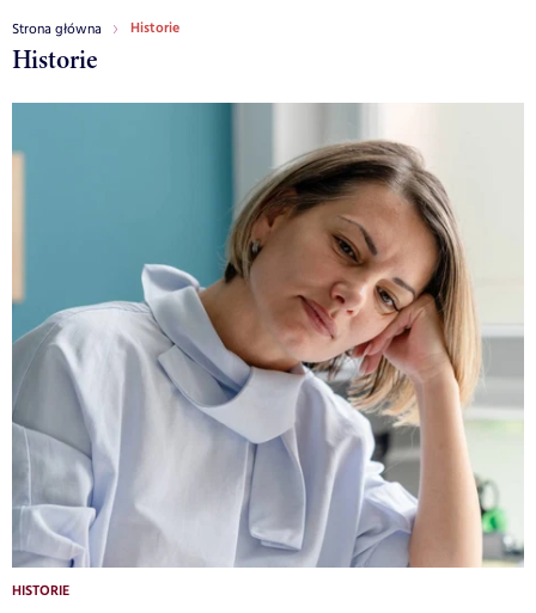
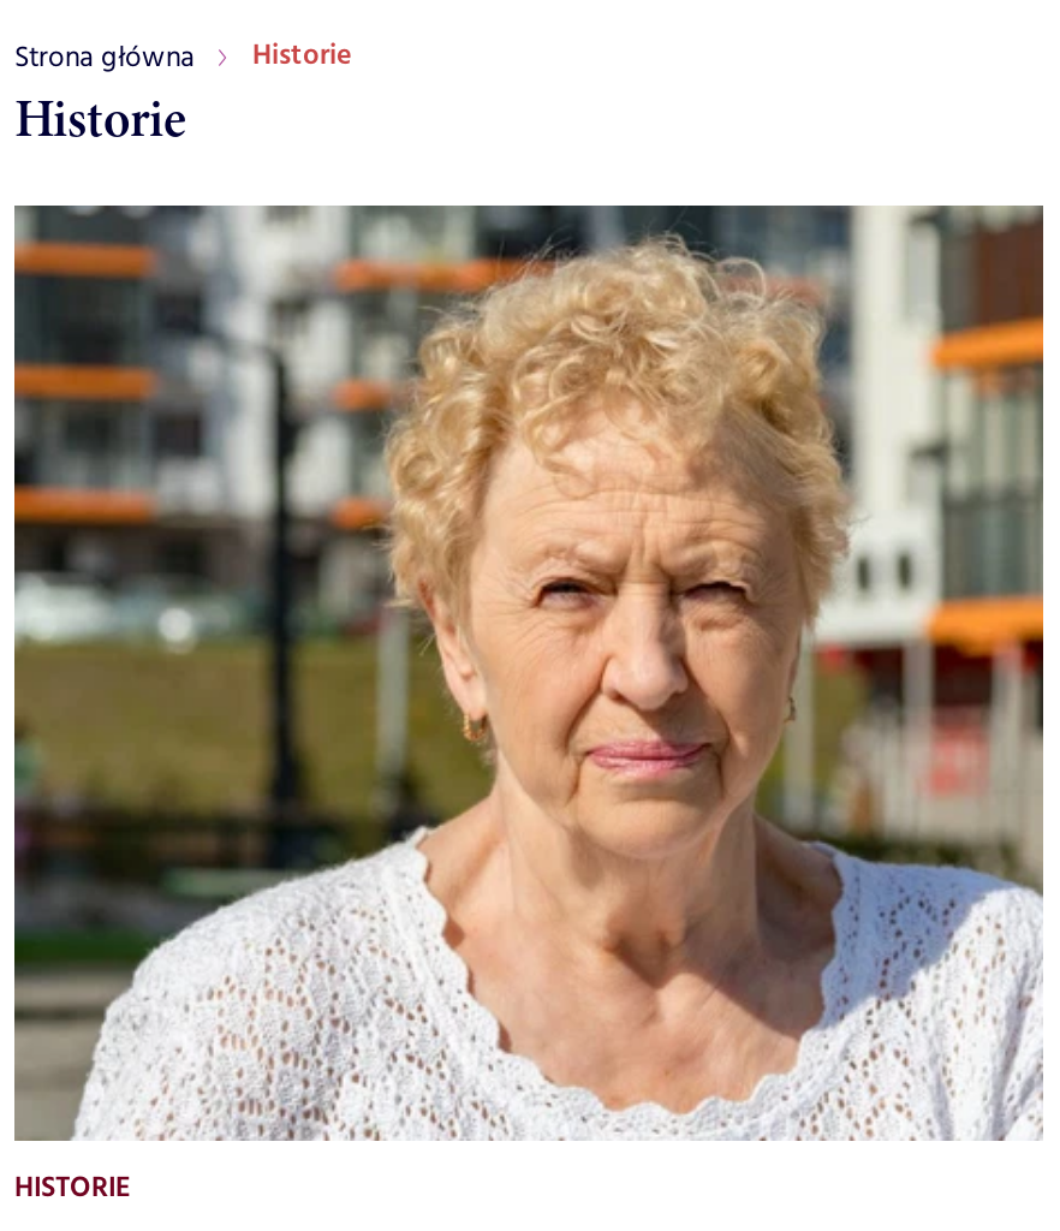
- [image]
+ [image]
